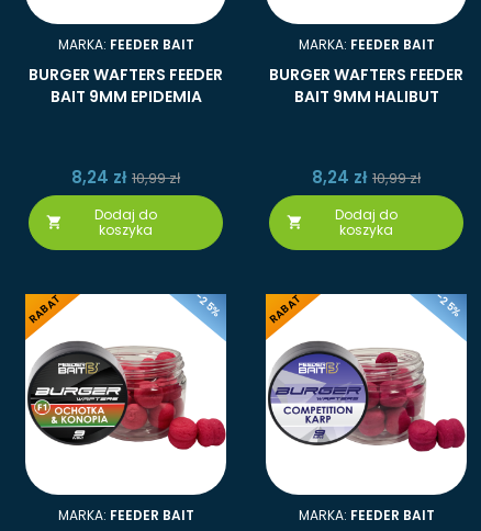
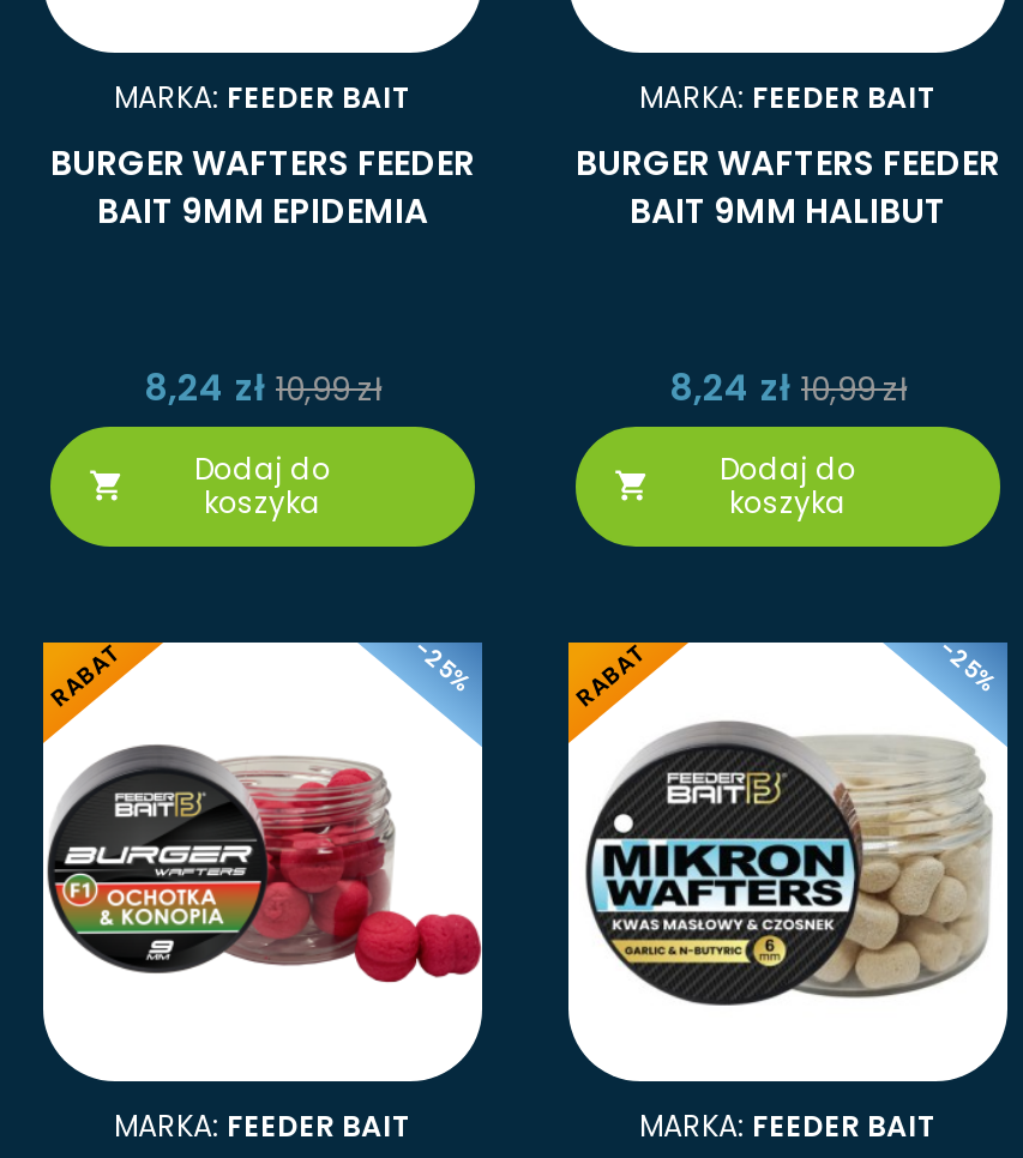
- [image]
+ [image]
